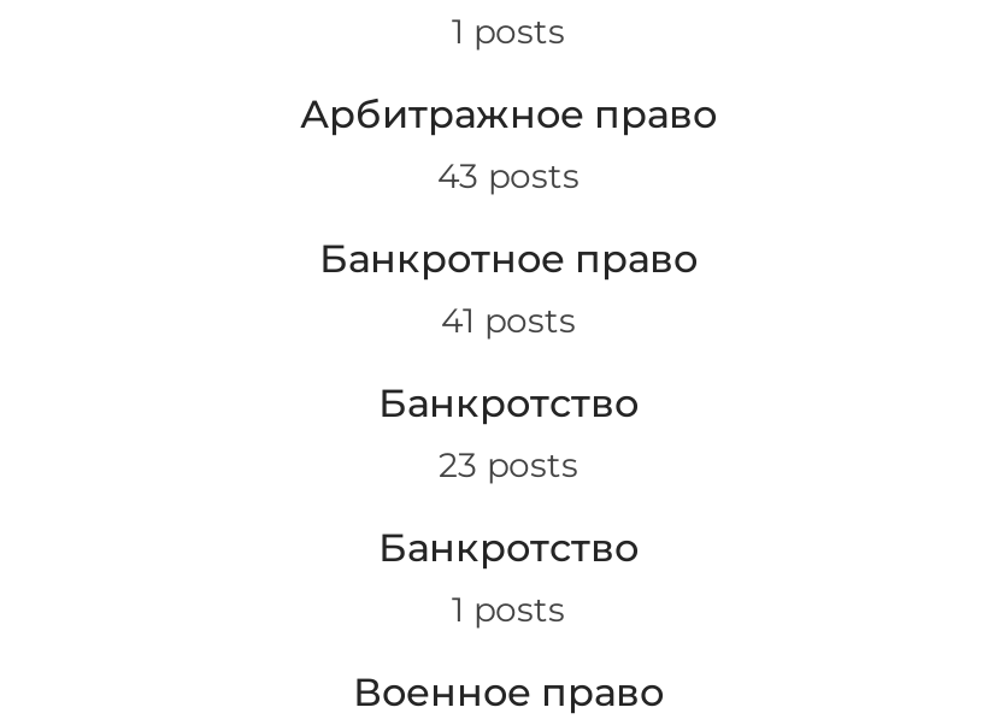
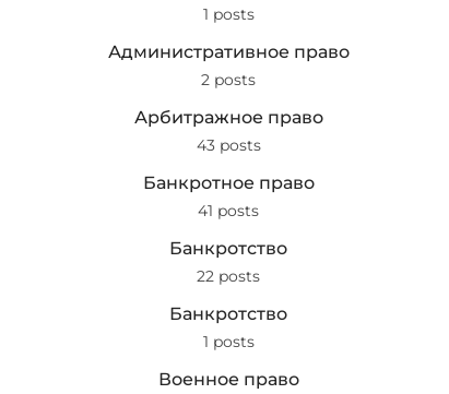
+ Административное право
+ 2 posts

- 23 posts
+ 22 posts
